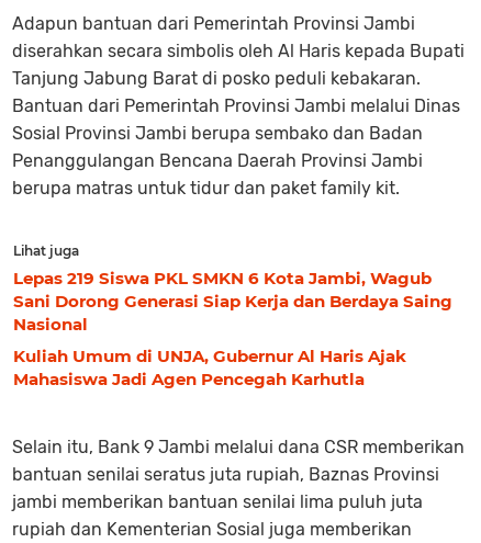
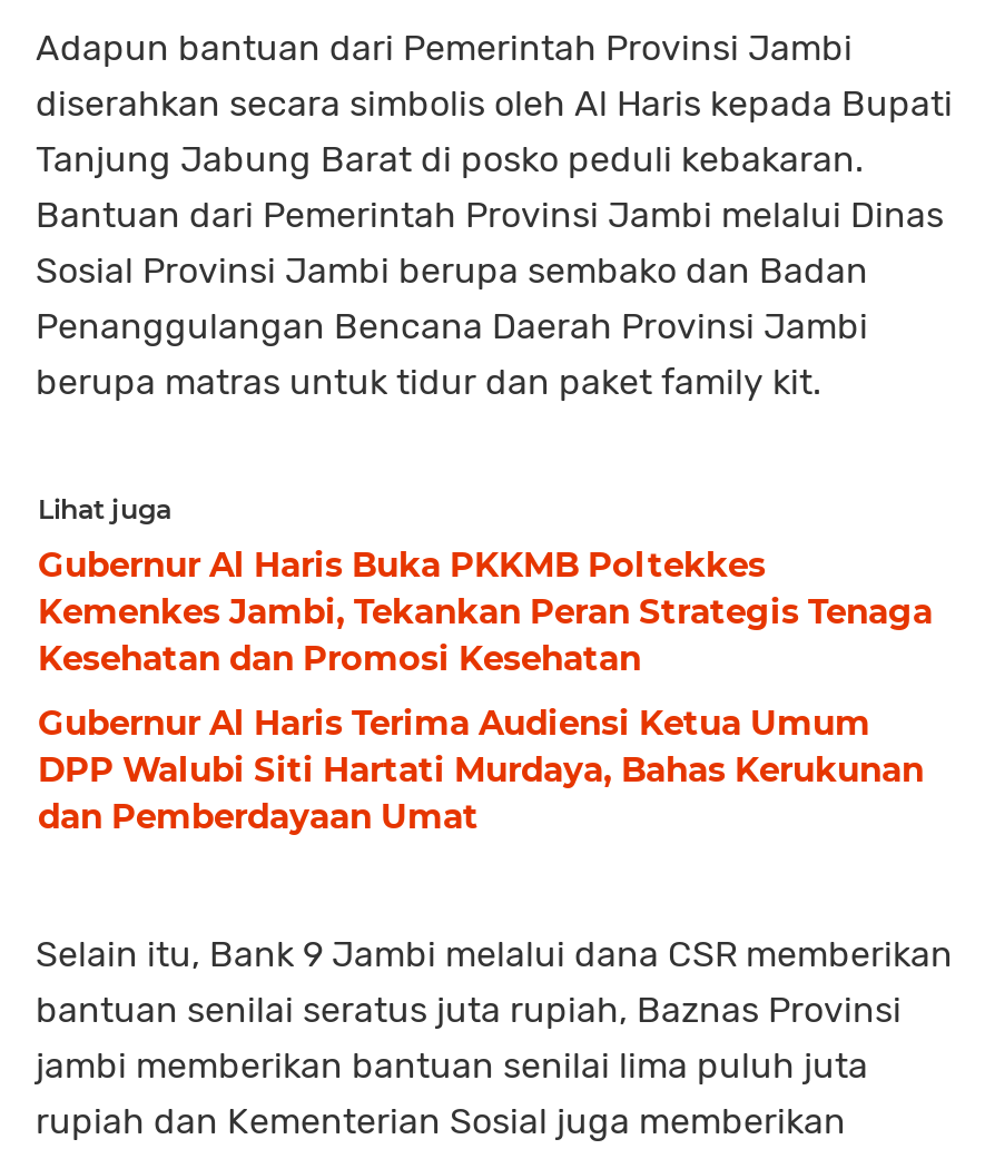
- Lepas 219 Siswa PKL SMKN 6 Kota Jambi, Wagub
- Sani Dorong Generasi Siap Kerja dan Berdaya Saing
- Nasional
+ Gubernur Al Haris Buka PKKMB Poltekkes
+ Kemenkes Jambi, Tekankan Peran Strategis Tenaga
+ Kesehatan dan Promosi Kesehatan

- Kuliah Umum di UNJA, Gubernur Al Haris Ajak
- Mahasiswa Jadi Agen Pencegah Karhutla
+ Gubernur Al Haris Terima Audiensi Ketua Umum
+ DPP Walubi Siti Hartati Murdaya, Bahas Kerukunan
+ dan Pemberdayaan Umat
